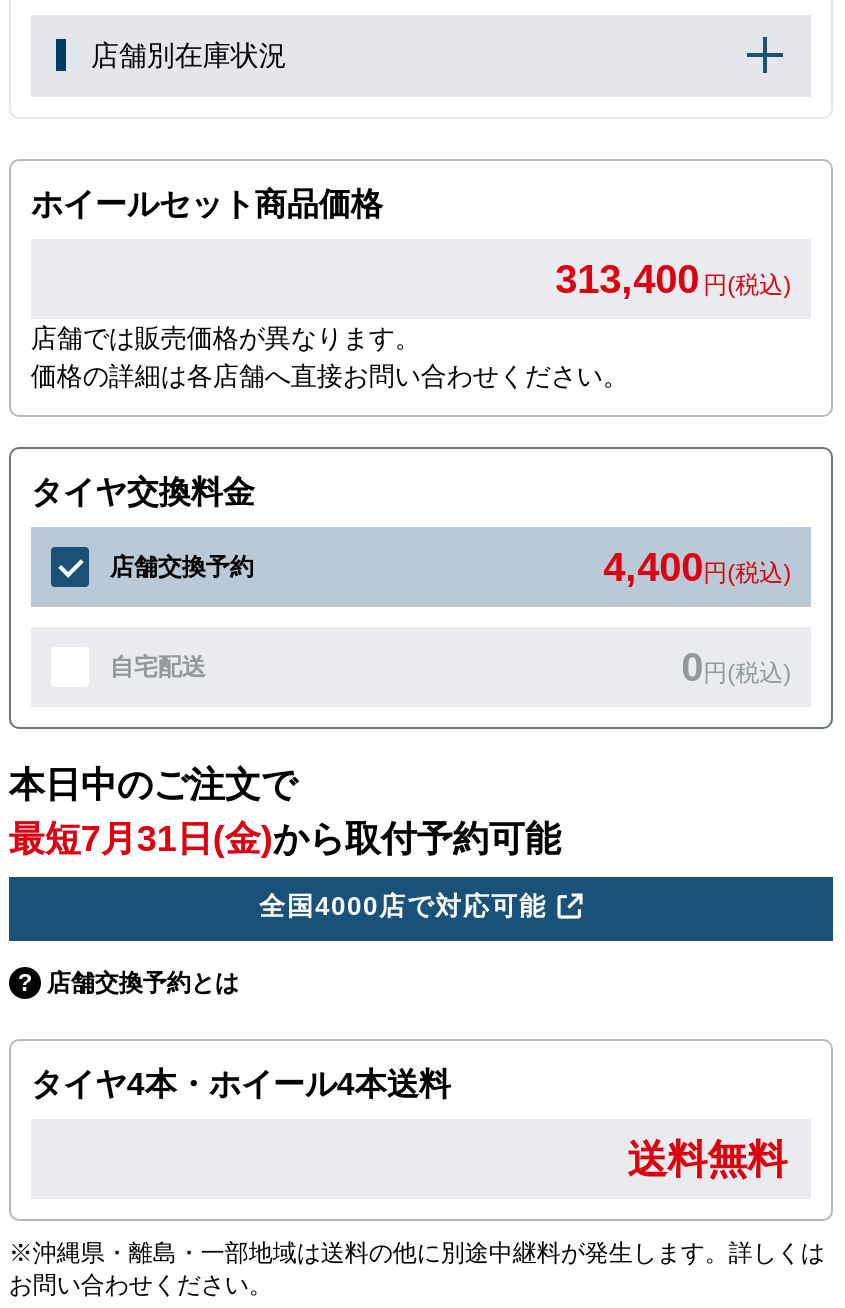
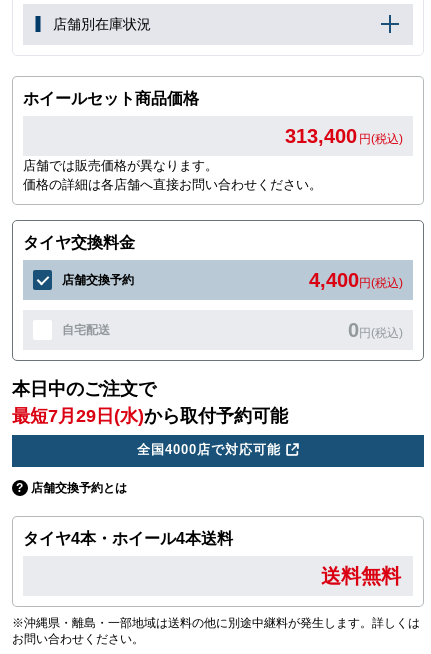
- 最短7月31日(金)から取付予約可能
+ 最短7月29日(水)から取付予約可能
